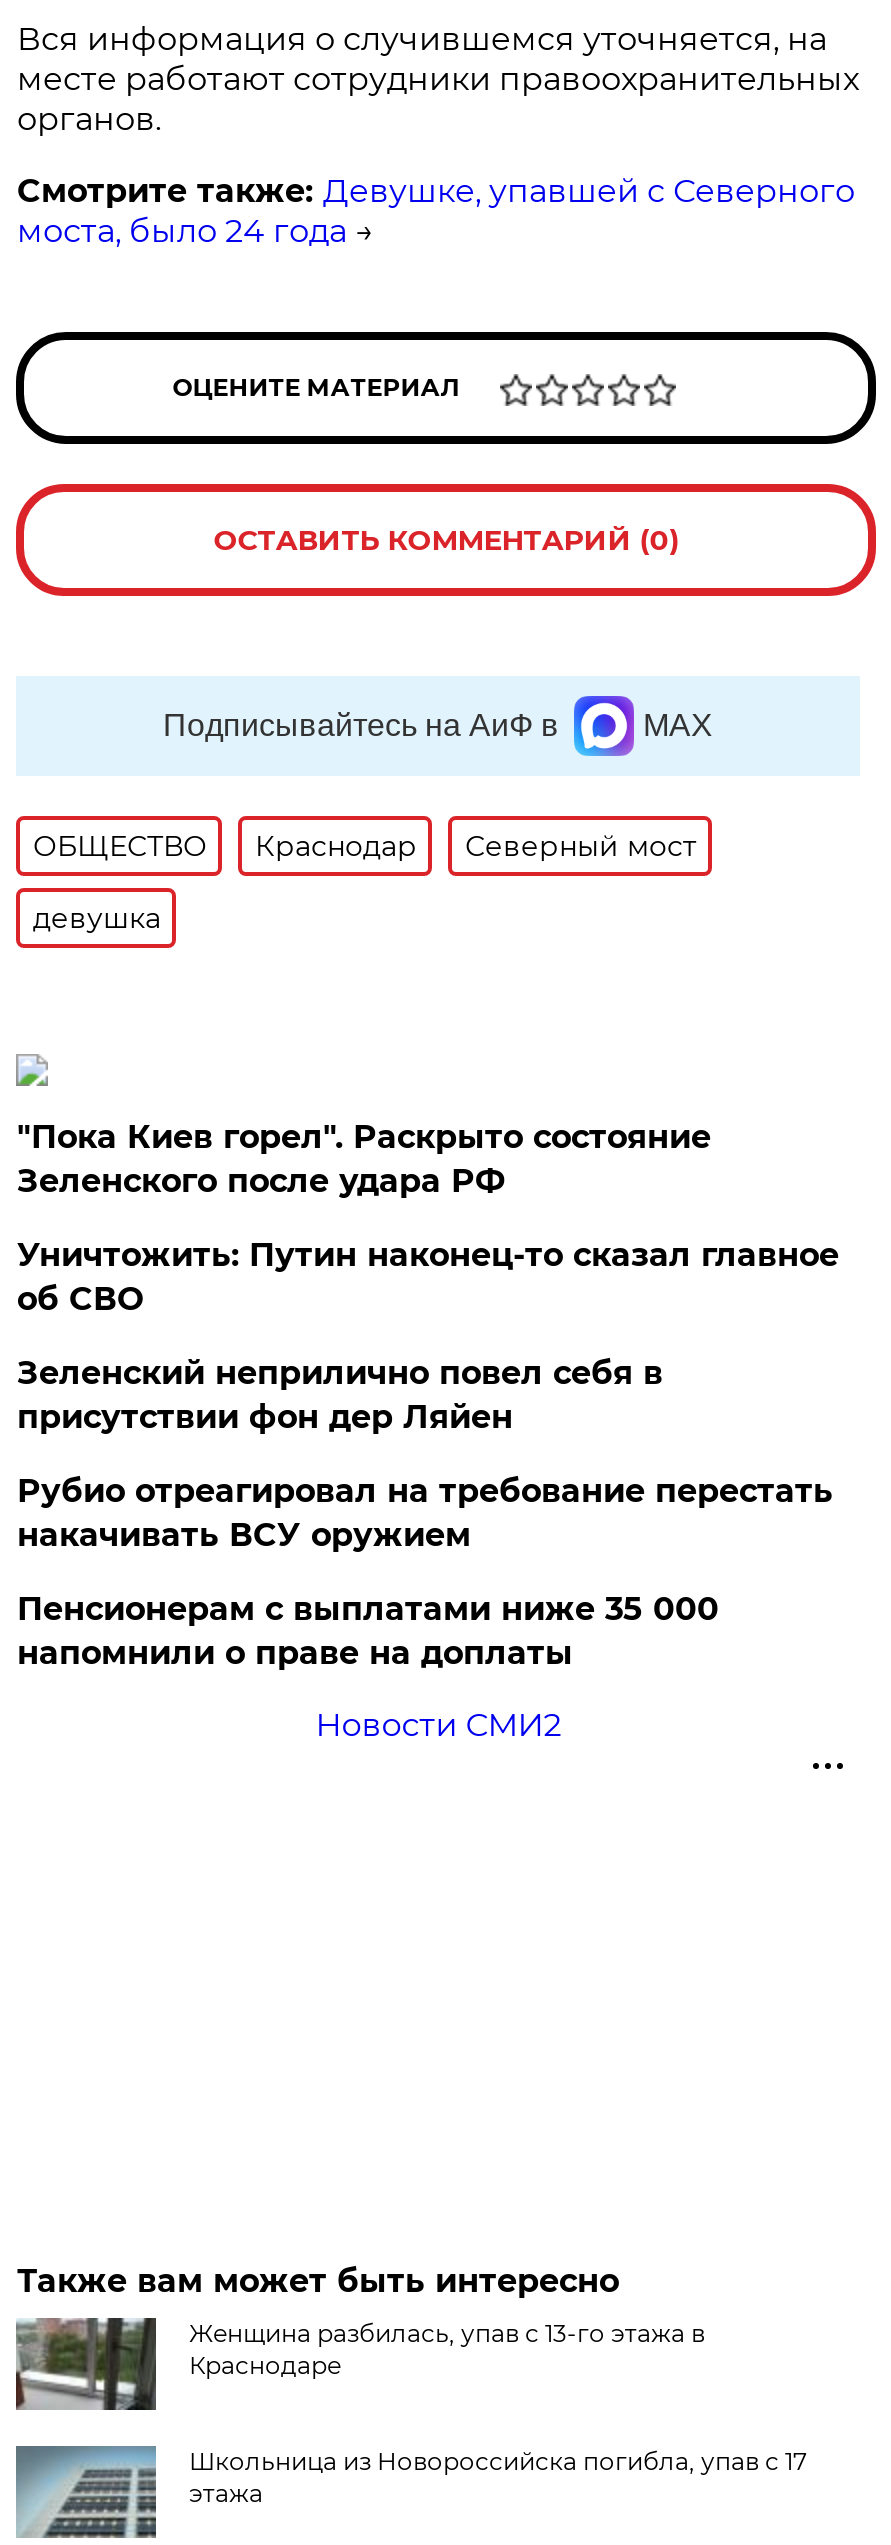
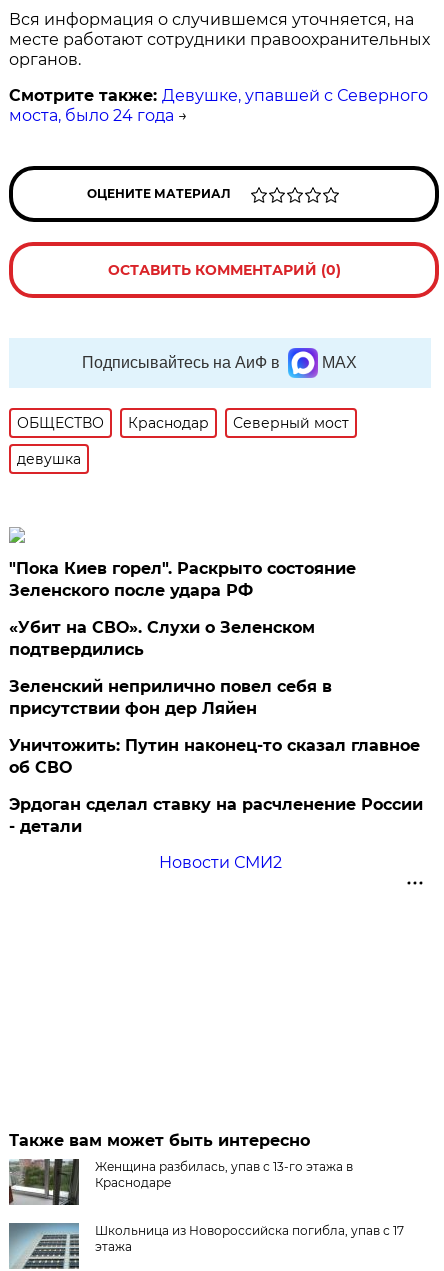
+ «Убит на СВО». Слухи о Зеленском
+ подтвердились

moved down: Уничтожить: Путин наконец-то сказал главное | об СВО

- Рубио отреагировал на требование перестать
- накачивать ВСУ оружием

- Пенсионерам с выплатами ниже 35 000
- напомнили о праве на доплаты
+ Эрдоган сделал ставку на расчленение России
+ - детали
